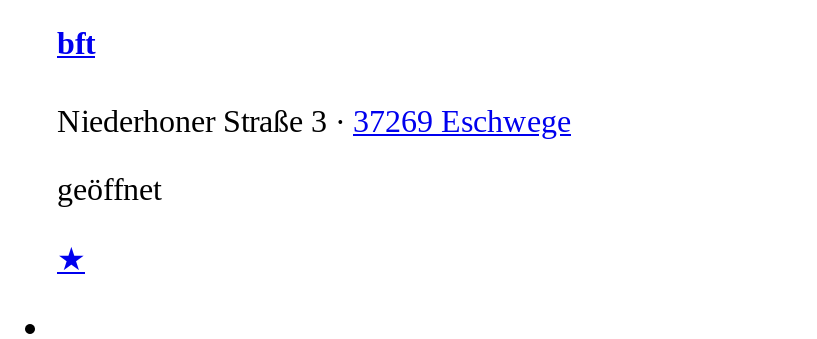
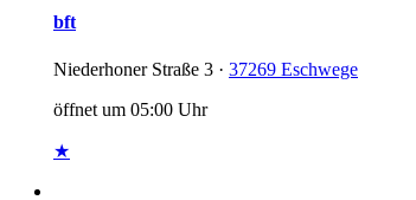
- geöffnet
+ öffnet um 05:00 Uhr
